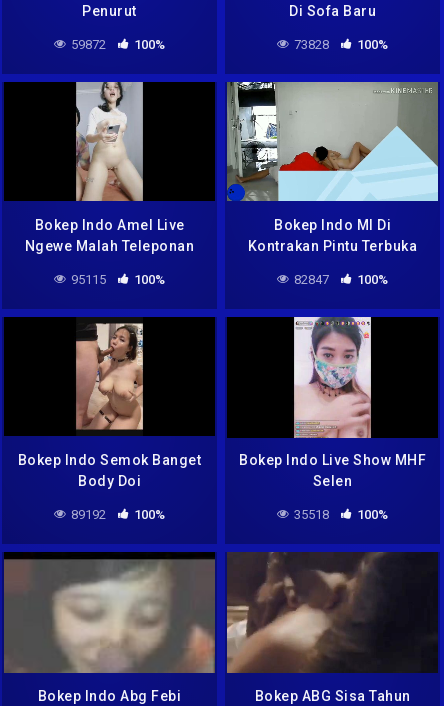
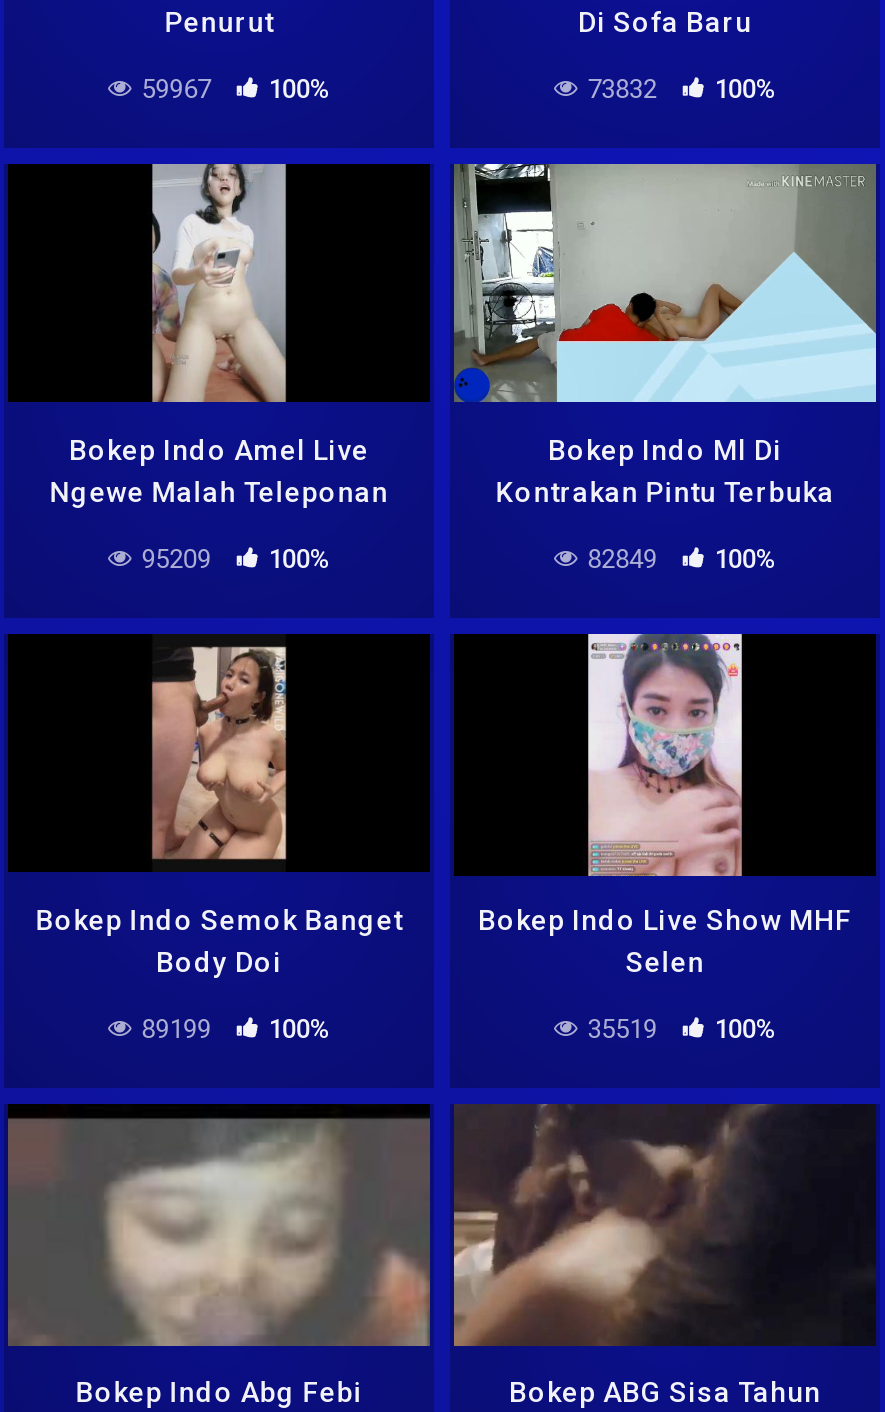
- 59872 100%
+ 59967 100%

- 73828 100%
+ 73832 100%

- 95115 100%
+ 95209 100%

- 82847 100%
+ 82849 100%

- 89192 100%
+ 89199 100%

- 35518 100%
+ 35519 100%
